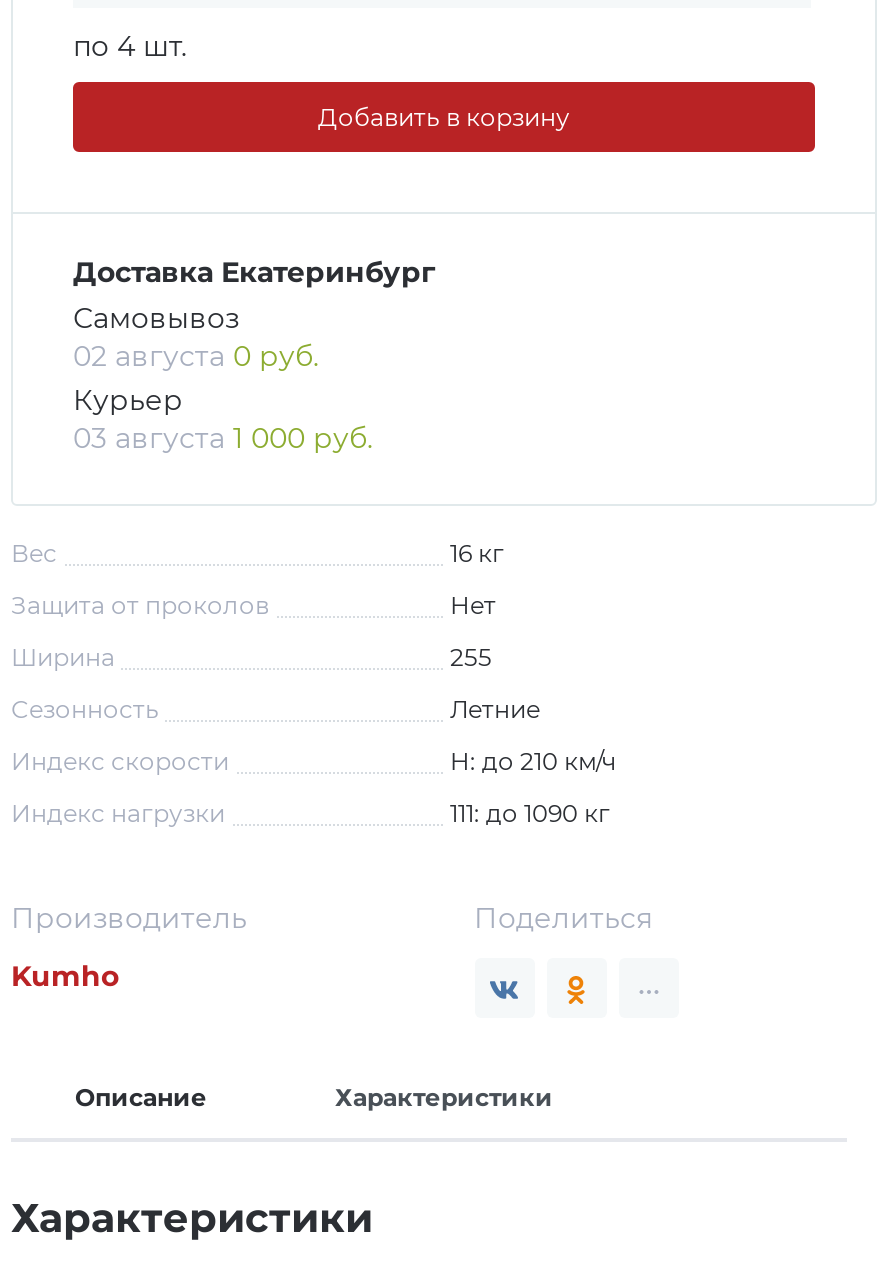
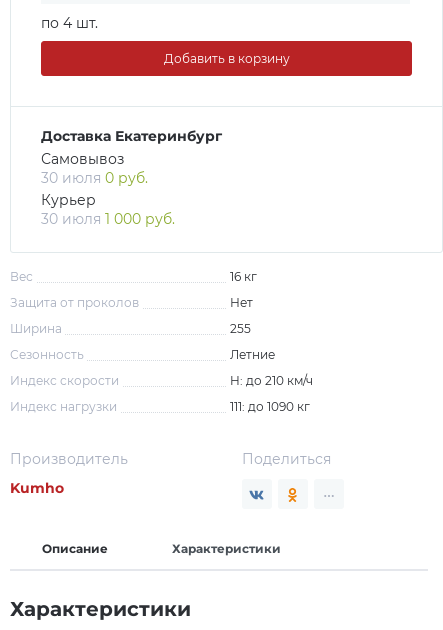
- 02 августа 0 руб.
+ 30 июля 0 руб.

- 03 августа 1 000 руб.
+ 30 июля 1 000 руб.
